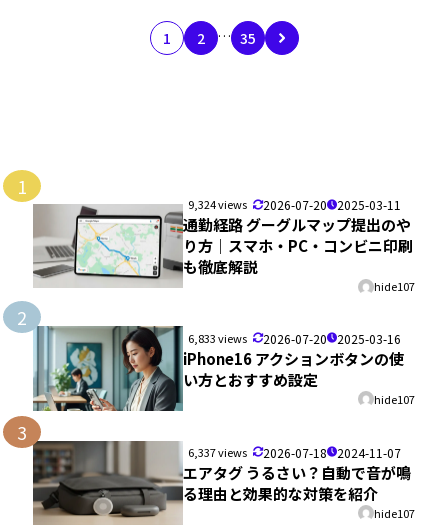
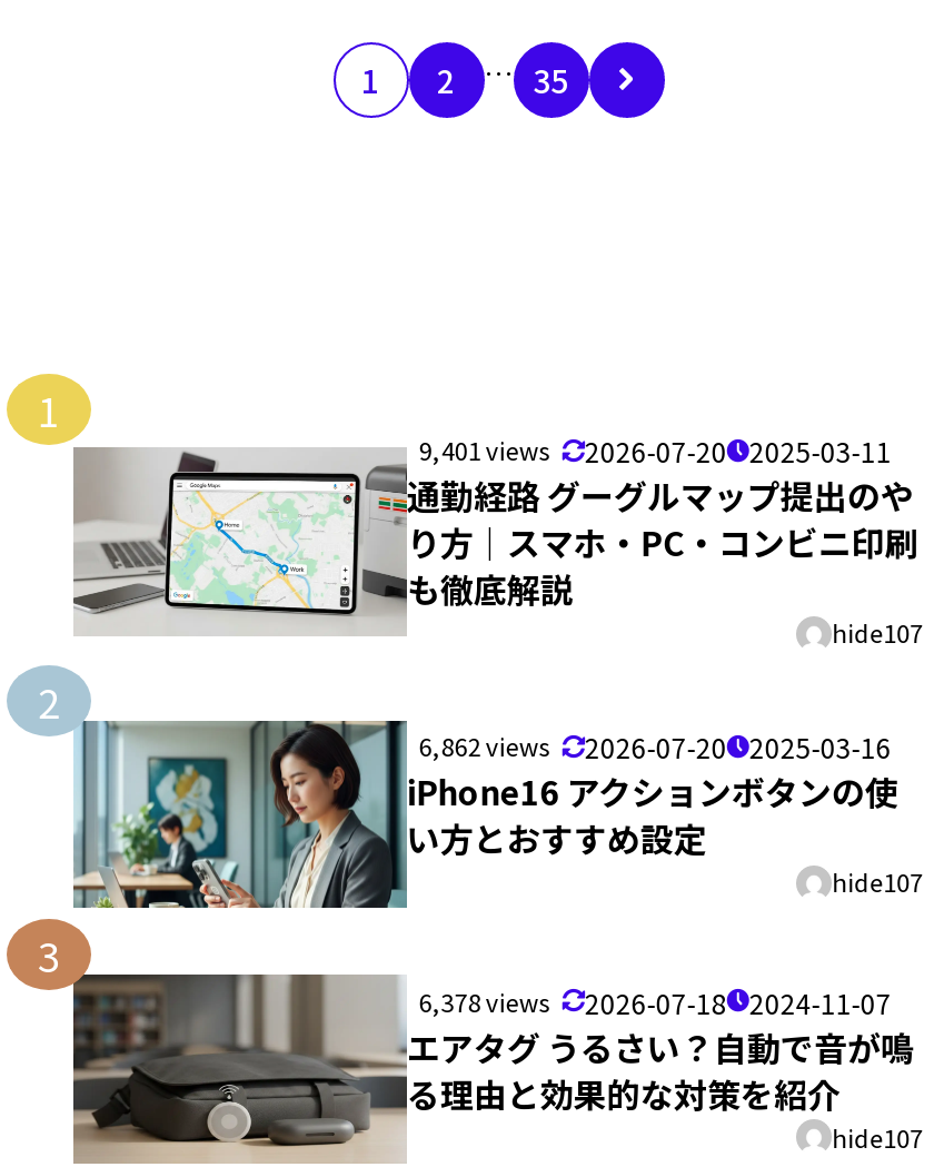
- 9,324 views 2026-07-20 2025-03-11
+ 9,401 views 2026-07-20 2025-03-11

- 6,833 views 2026-07-20 2025-03-16
+ 6,862 views 2026-07-20 2025-03-16

- 6,337 views 2026-07-18 2024-11-07
+ 6,378 views 2026-07-18 2024-11-07
